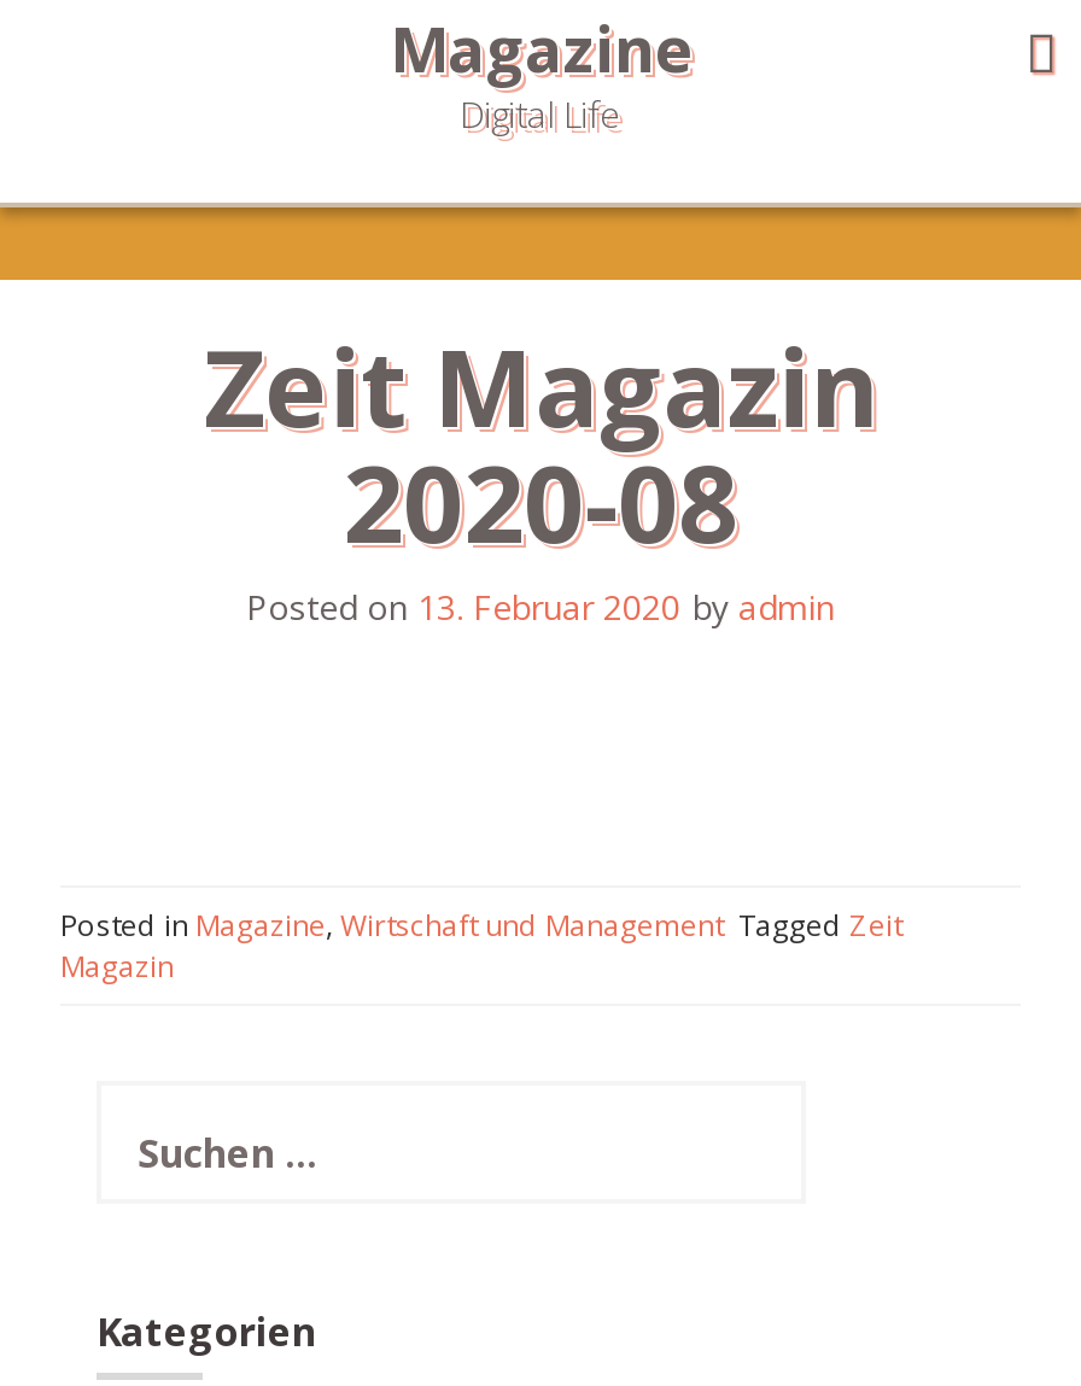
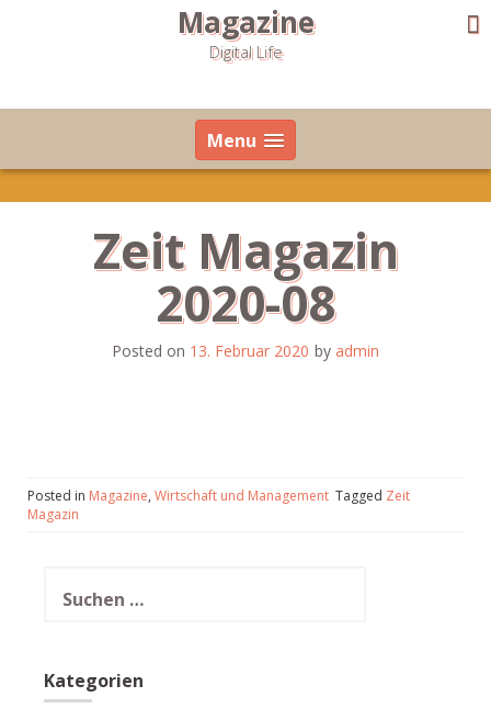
+ Menu
